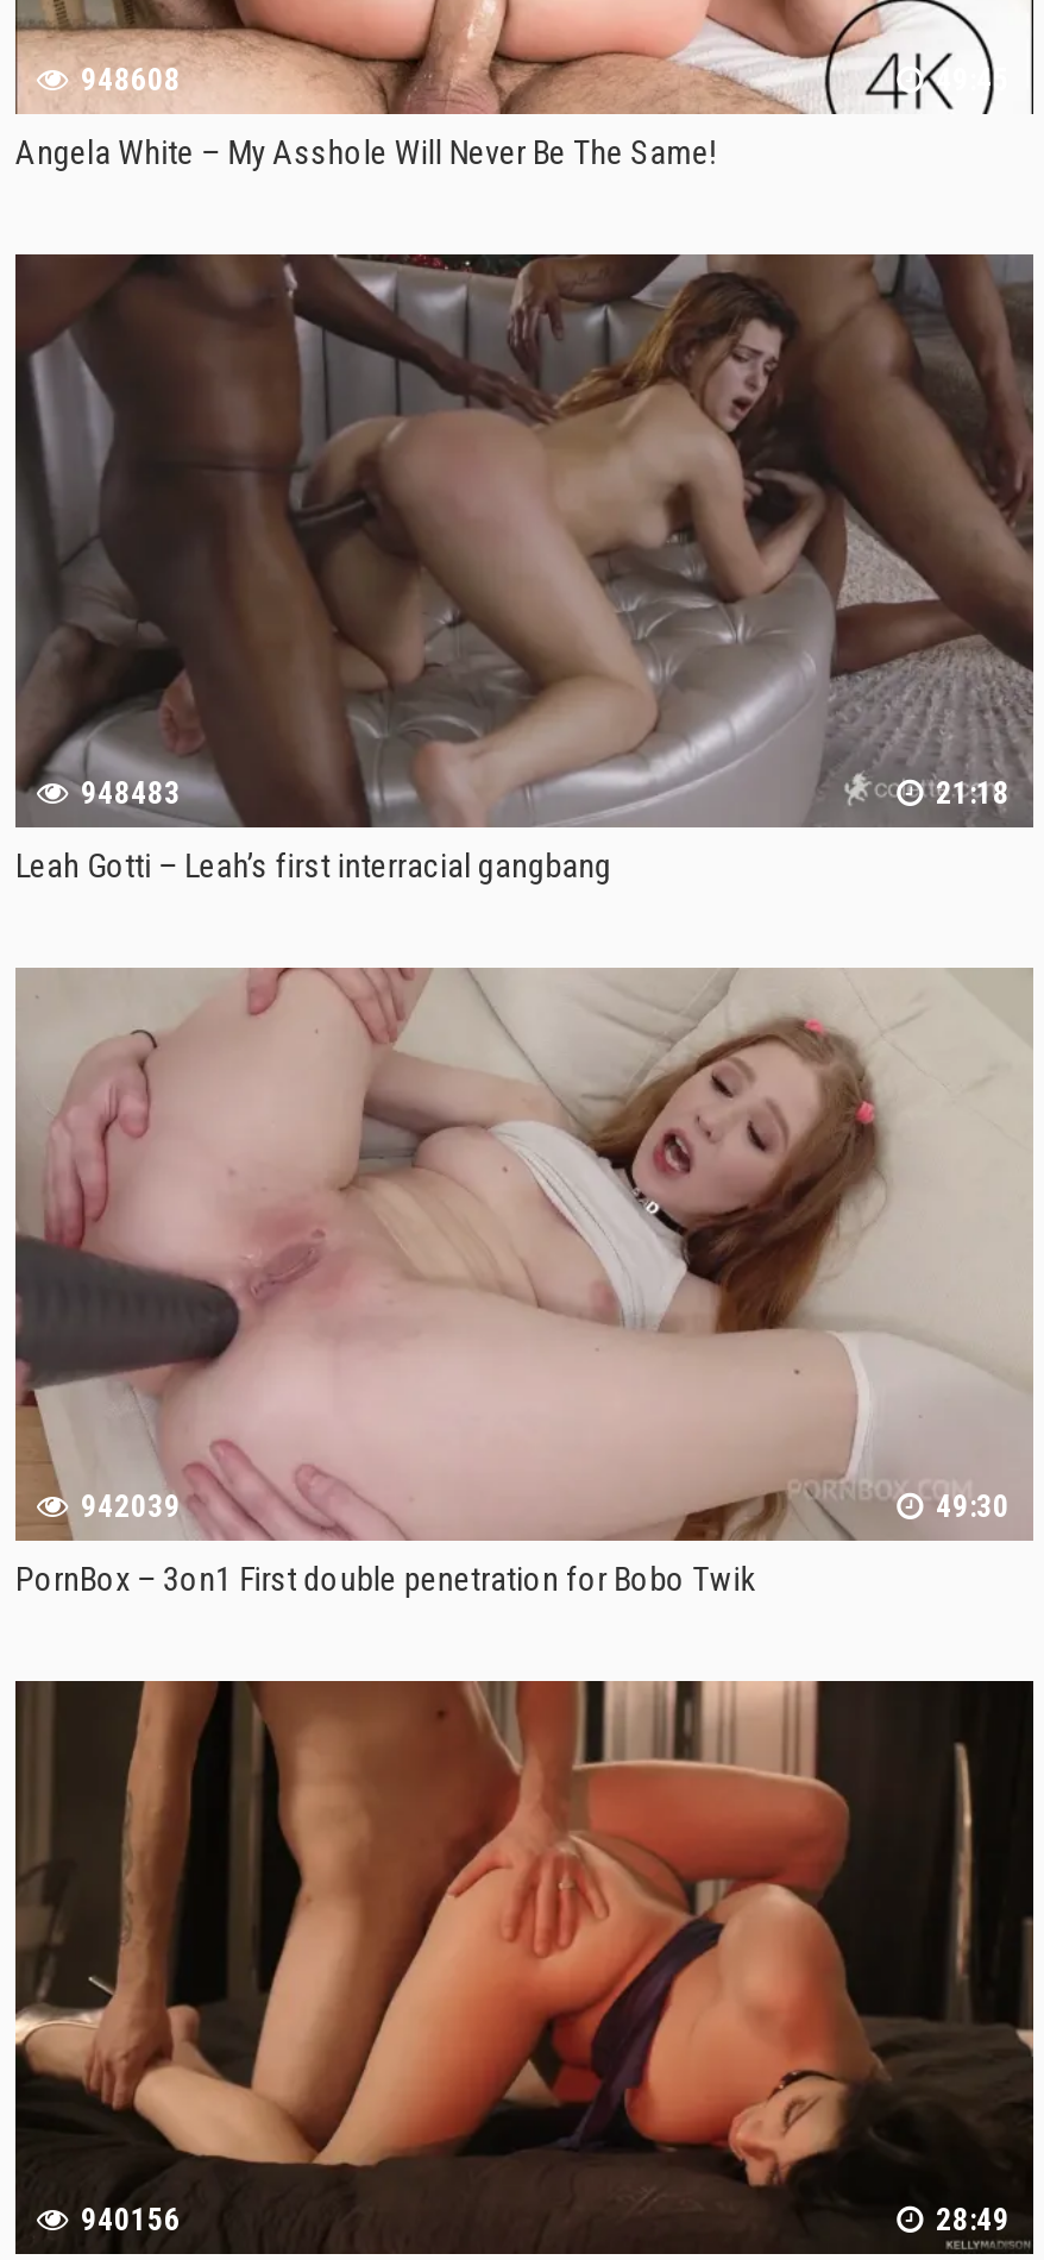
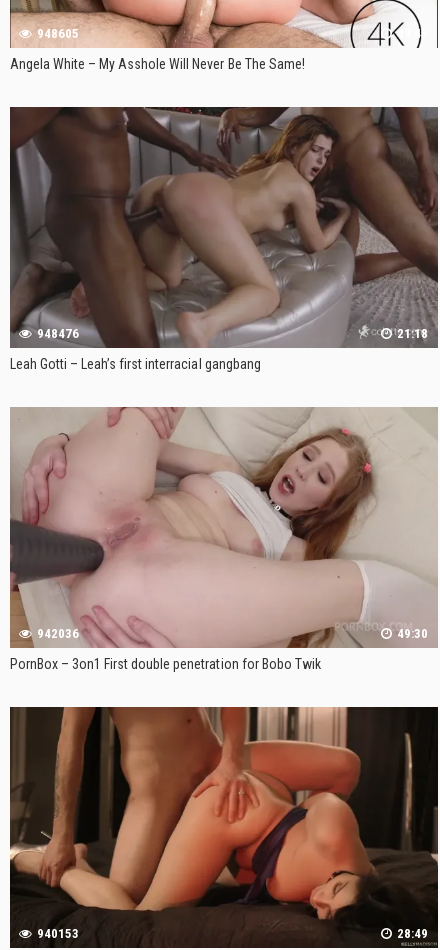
- 948608
+ 948605

- 948483
+ 948476

- 942039
+ 942036

- 940156
+ 940153
